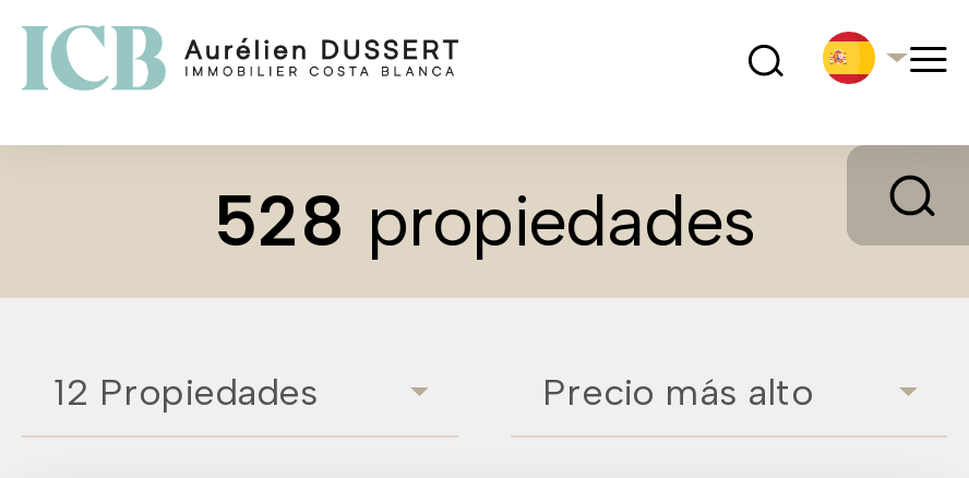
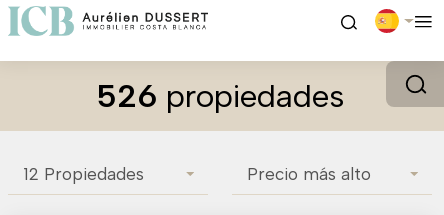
- 528 propiedades
+ 526 propiedades
